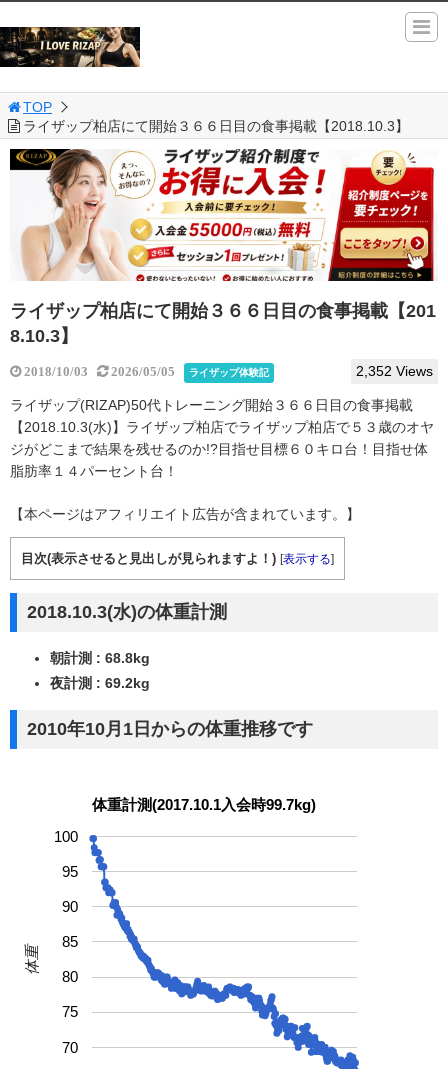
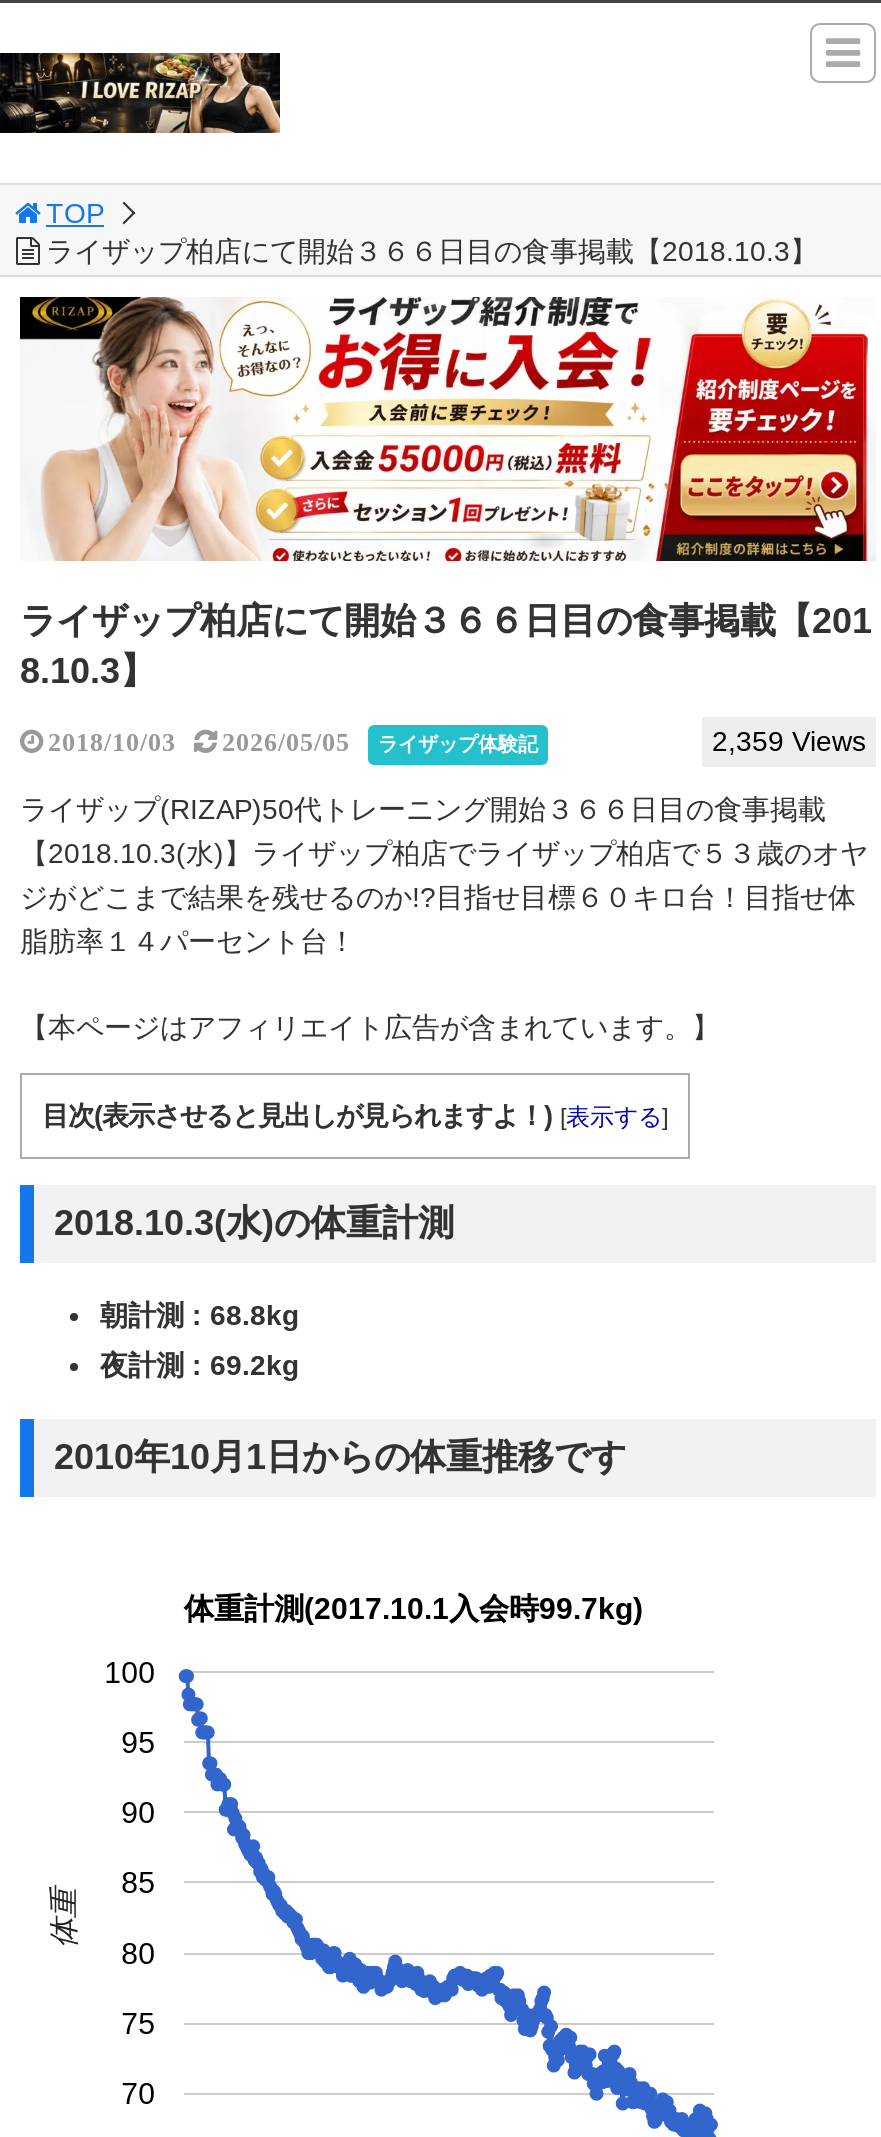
- 2,352 Views
+ 2,359 Views
